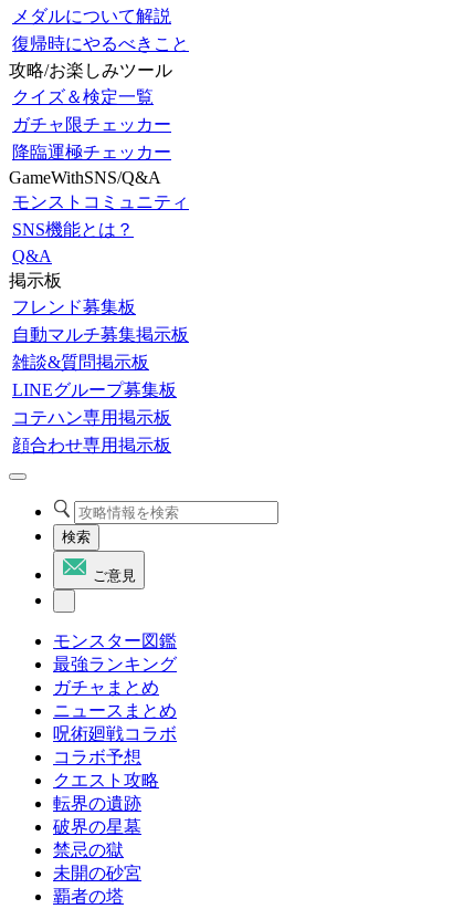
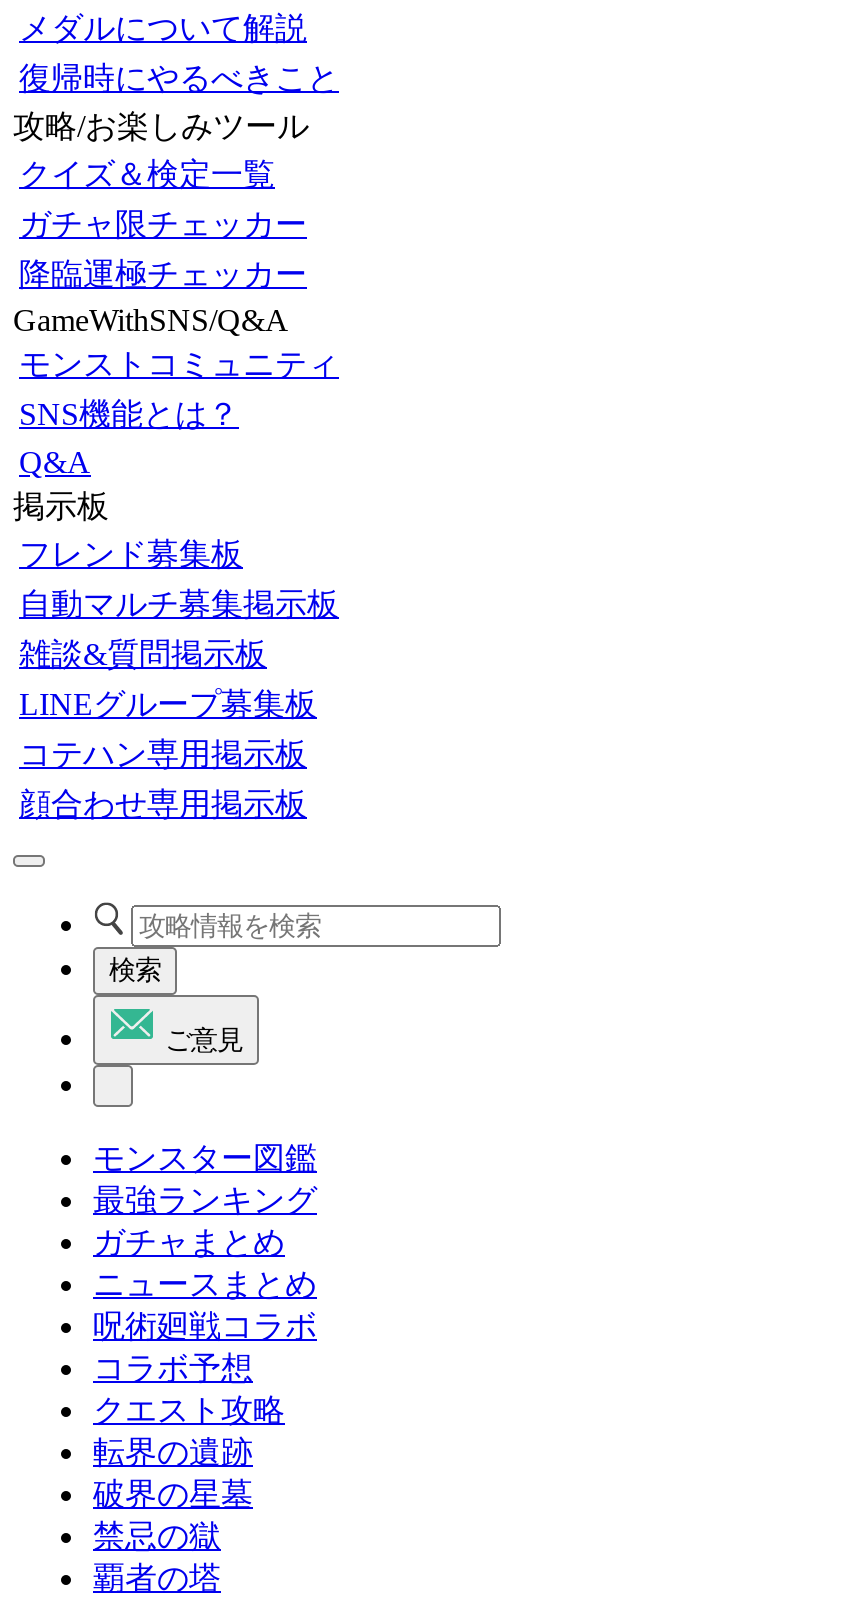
- 未開の砂宮
